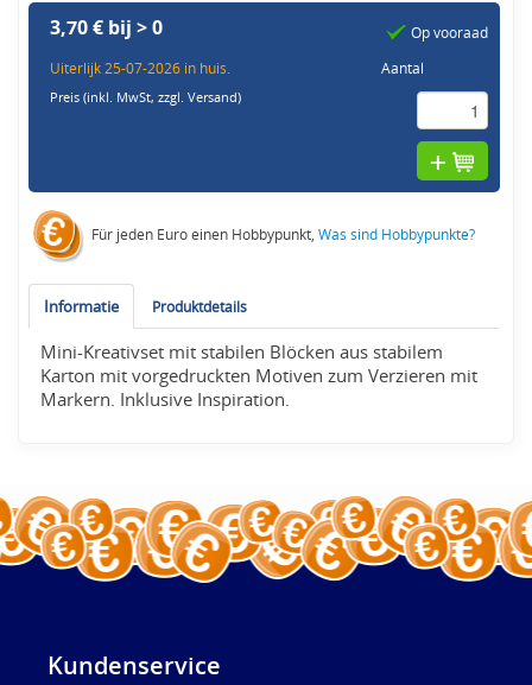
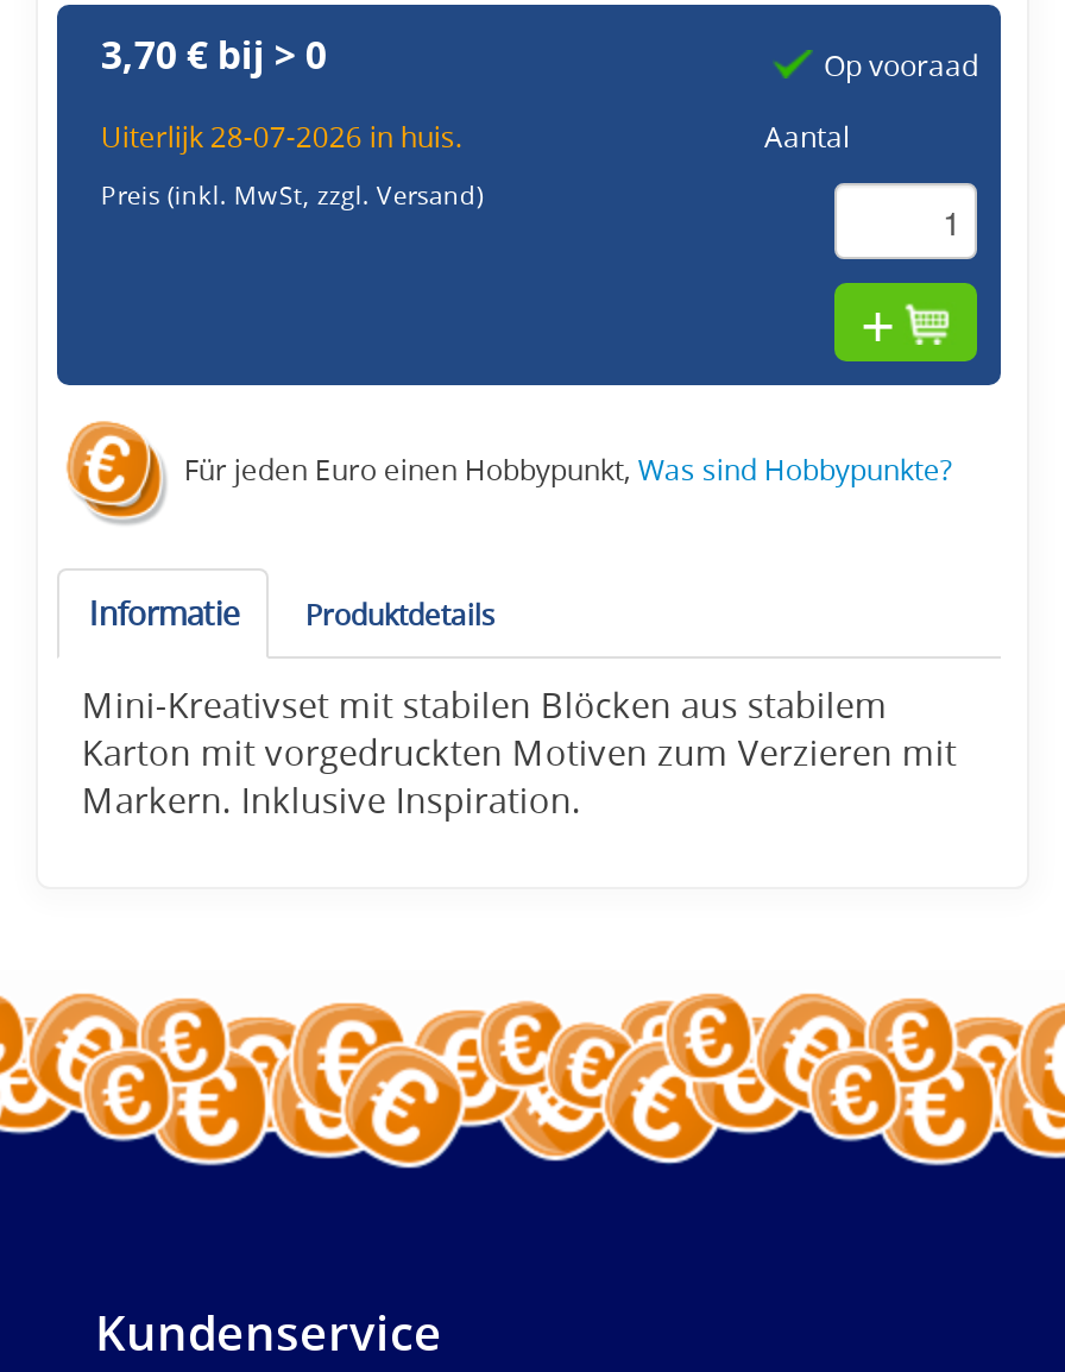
- Uiterlijk 25-07-2026 in huis.
+ Uiterlijk 28-07-2026 in huis.
